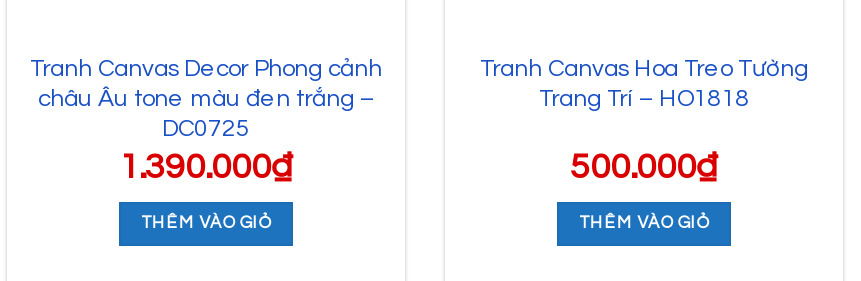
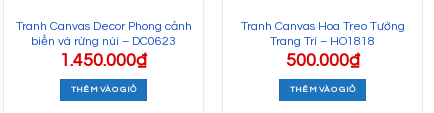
- châu Âu tone màu đen trắng –
- DC0725
- 1.390.000₫
+ biển và rừng núi – DC0623
+ 1.450.000₫
